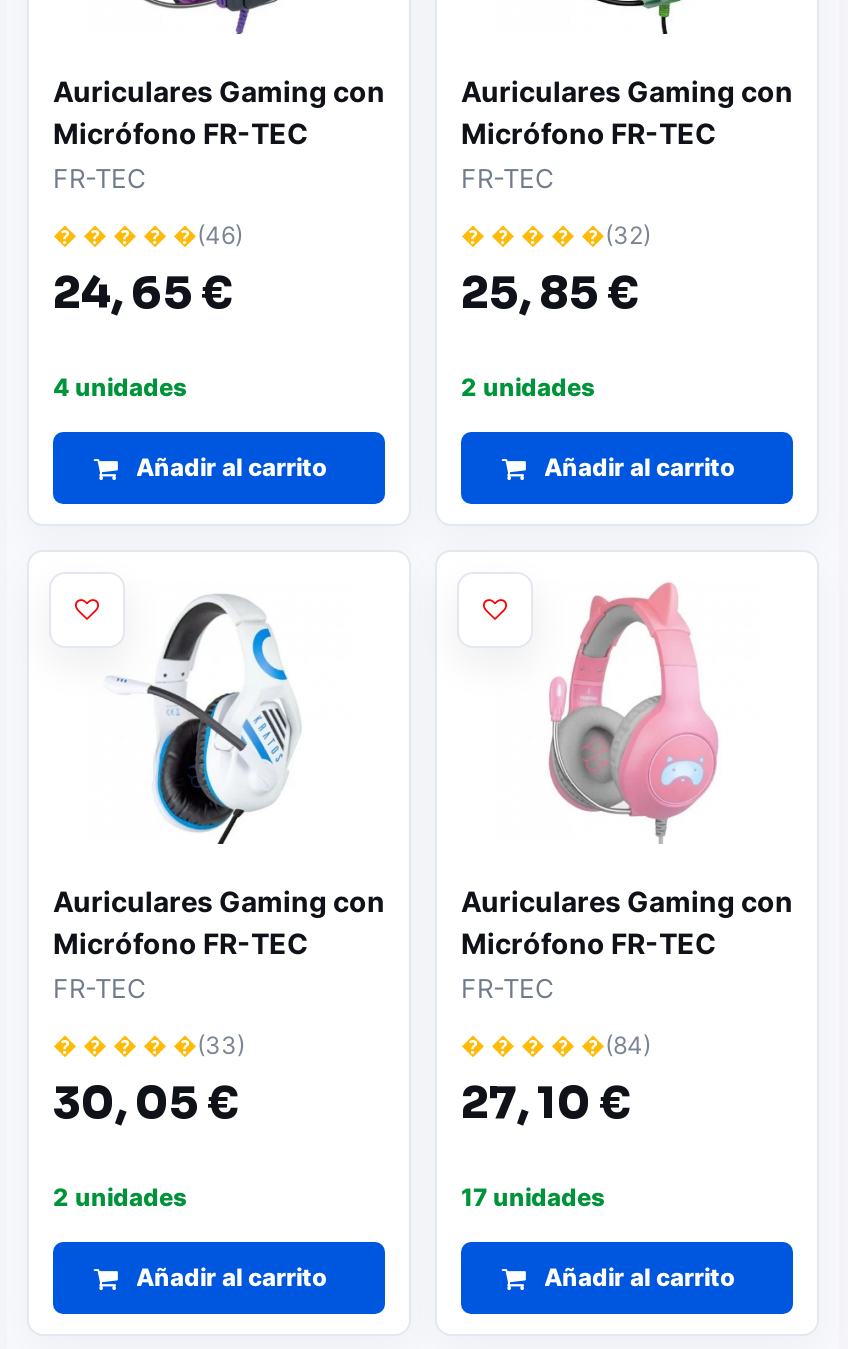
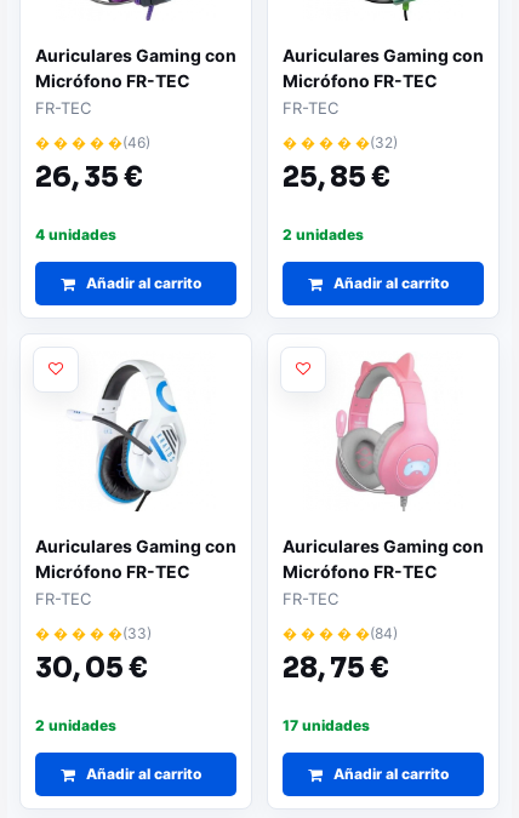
- 24, 65 €
+ 26, 35 €

- 27, 10 €
+ 28, 75 €
